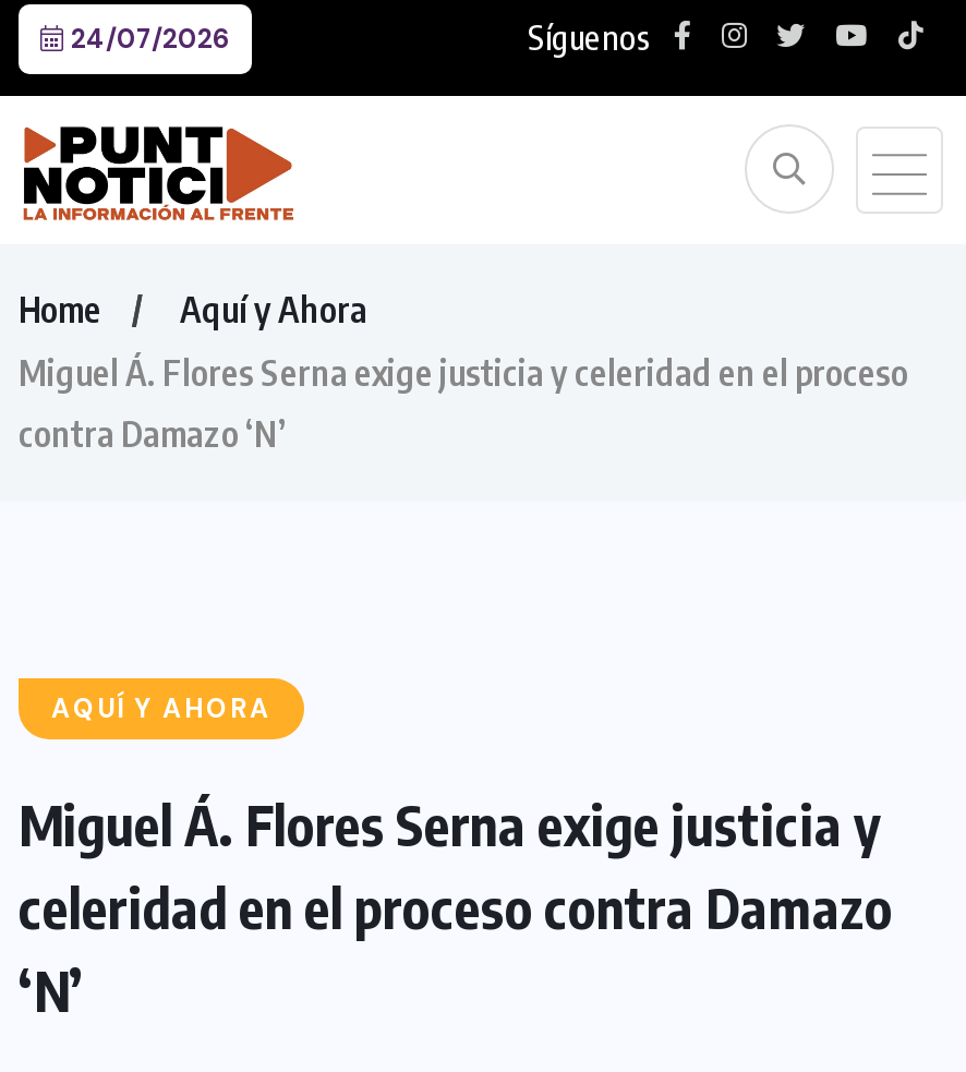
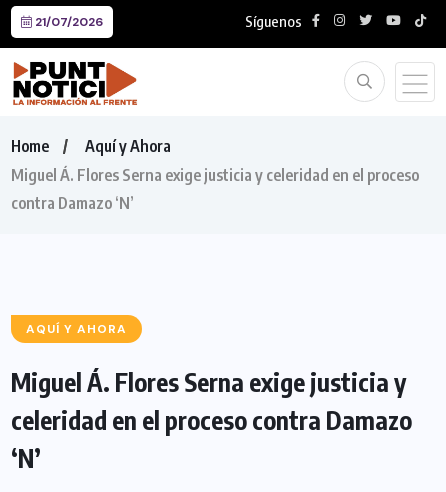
- 24/07/2026
+ 21/07/2026
